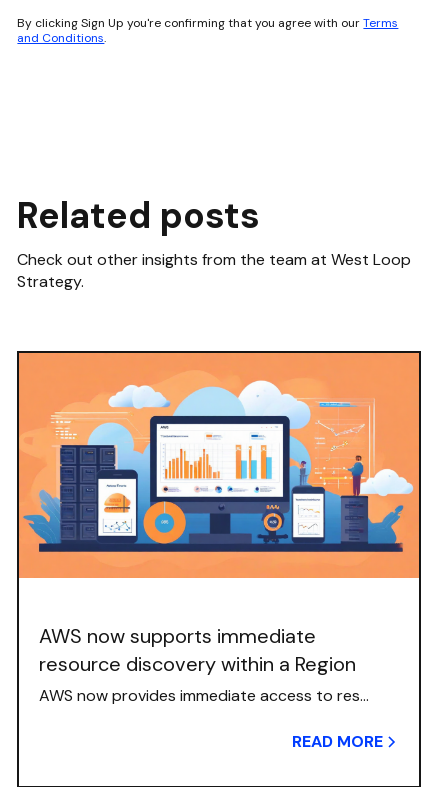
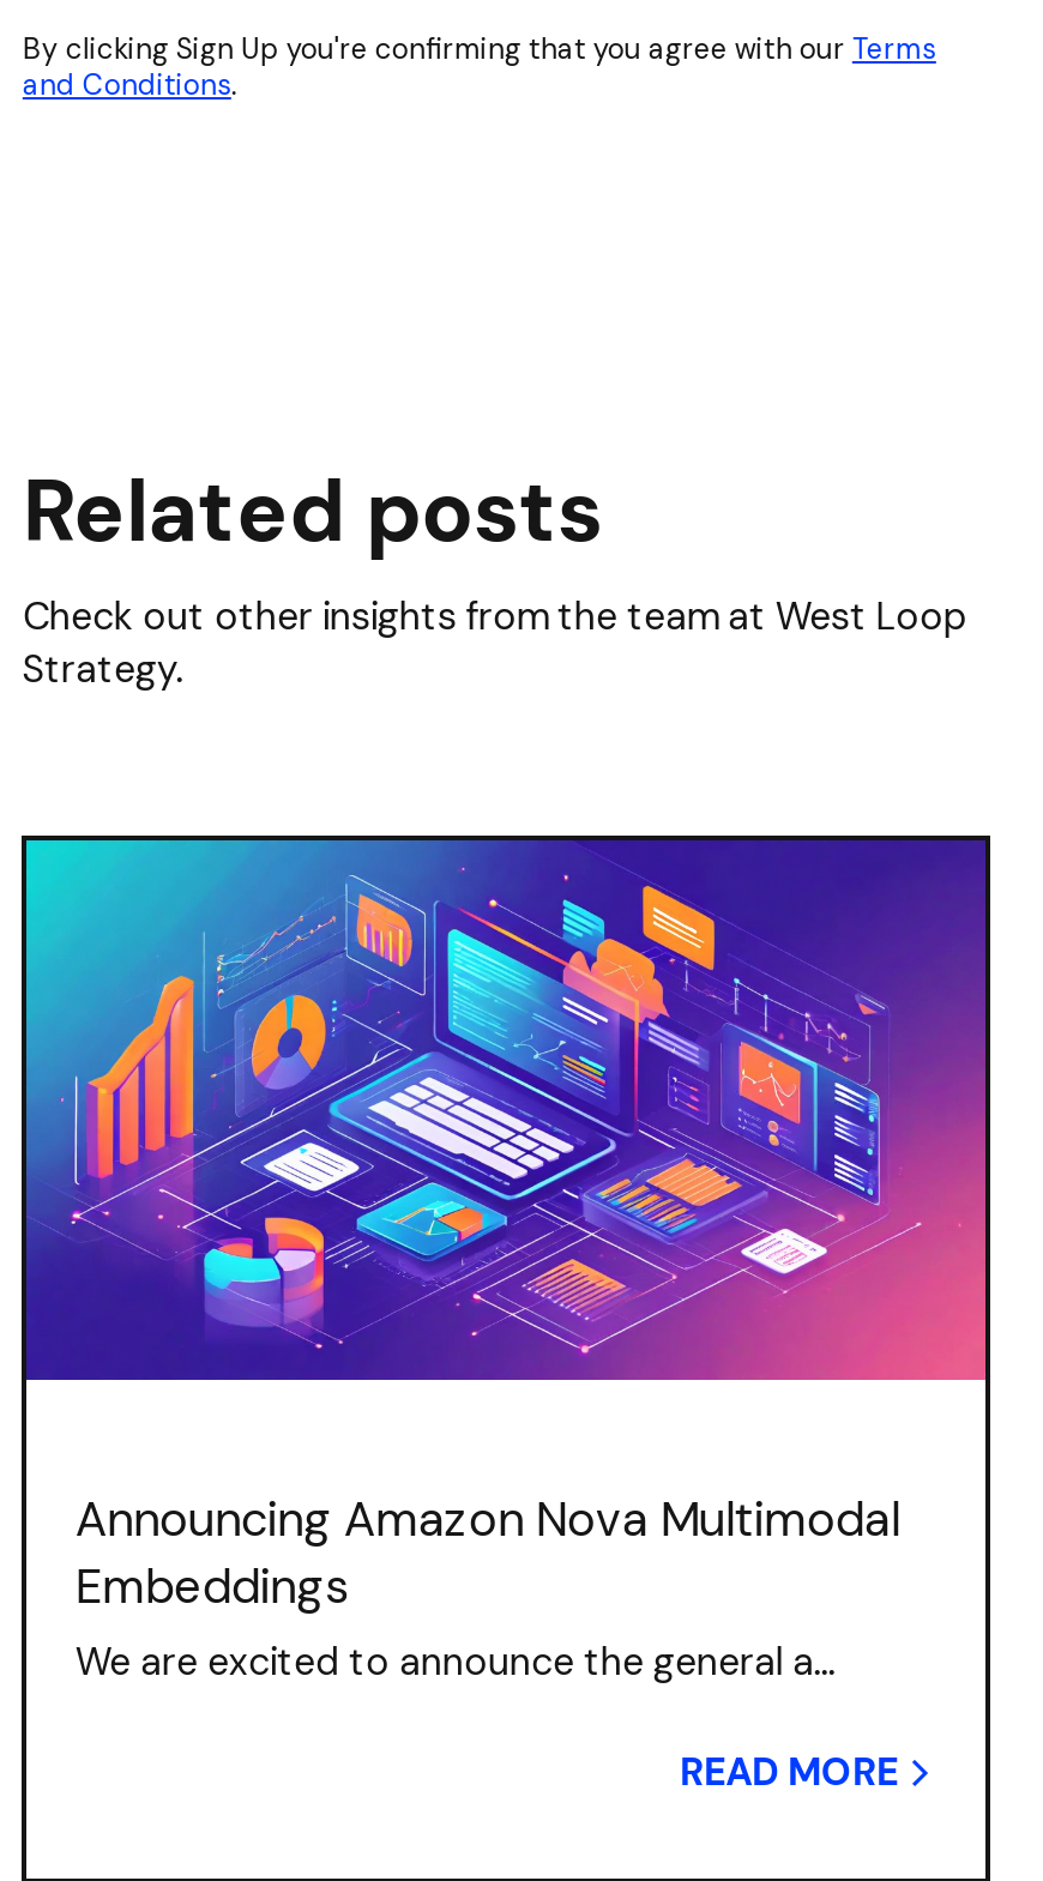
- [image]
+ [image]

- AWS now supports immediate
- resource discovery within a Region
- AWS now provides immediate access to res...
+ Announcing Amazon Nova Multimodal
+ Embeddings
+ We are excited to announce the general a...
